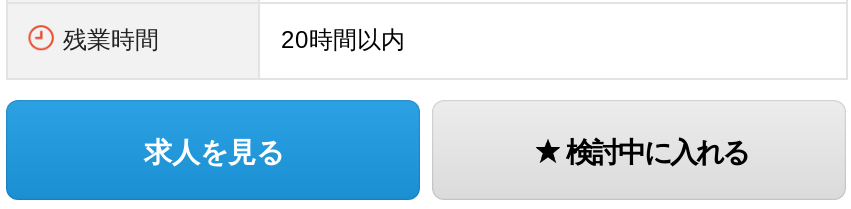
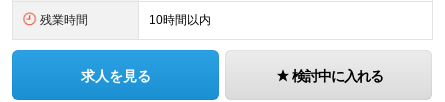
- 20時間以内
+ 10時間以内
